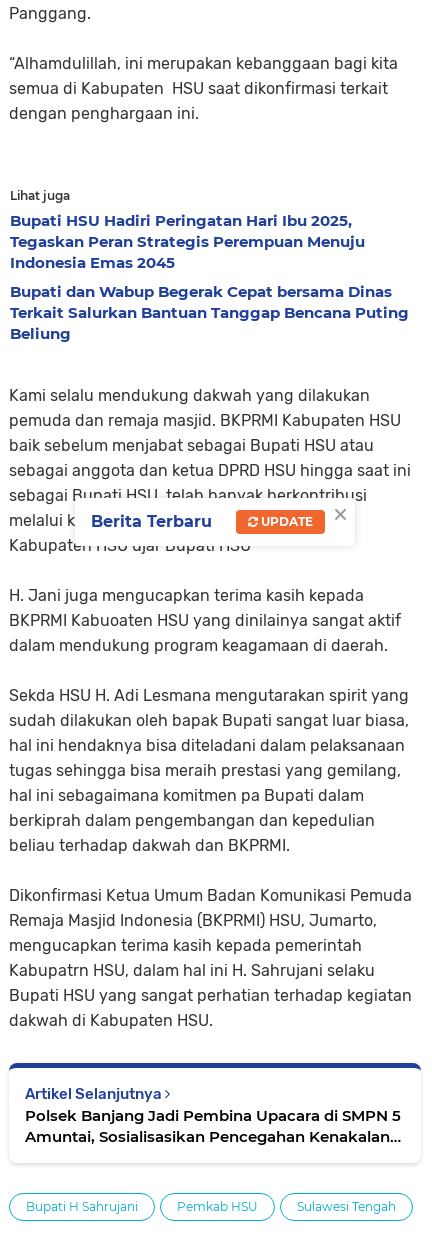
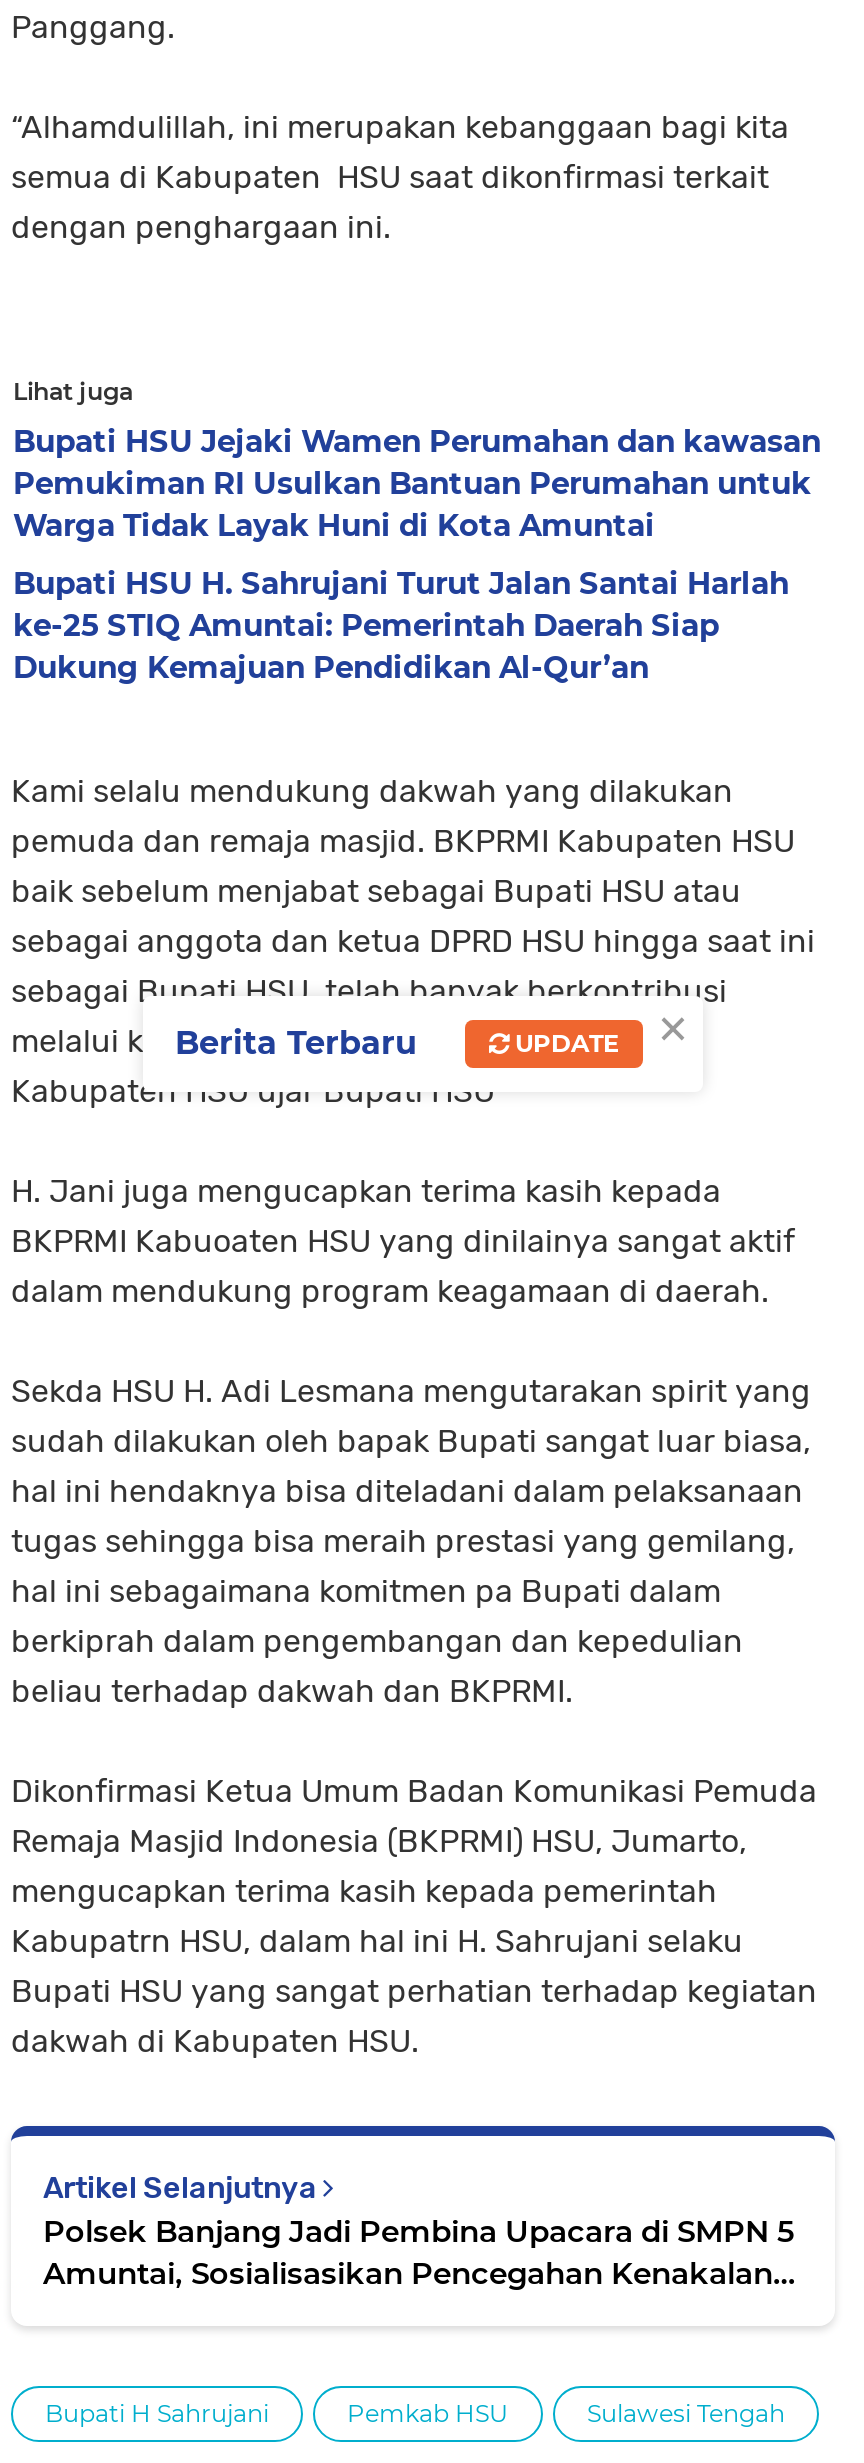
- Bupati HSU Hadiri Peringatan Hari Ibu 2025,
- Tegaskan Peran Strategis Perempuan Menuju
- Indonesia Emas 2045
+ Bupati HSU Jejaki Wamen Perumahan dan kawasan
+ Pemukiman RI Usulkan Bantuan Perumahan untuk
+ Warga Tidak Layak Huni di Kota Amuntai

- Bupati dan Wabup Begerak Cepat bersama Dinas
- Terkait Salurkan Bantuan Tanggap Bencana Puting
- Beliung
+ Bupati HSU H. Sahrujani Turut Jalan Santai Harlah
+ ke-25 STIQ Amuntai: Pemerintah Daerah Siap
+ Dukung Kemajuan Pendidikan Al-Qur’an
